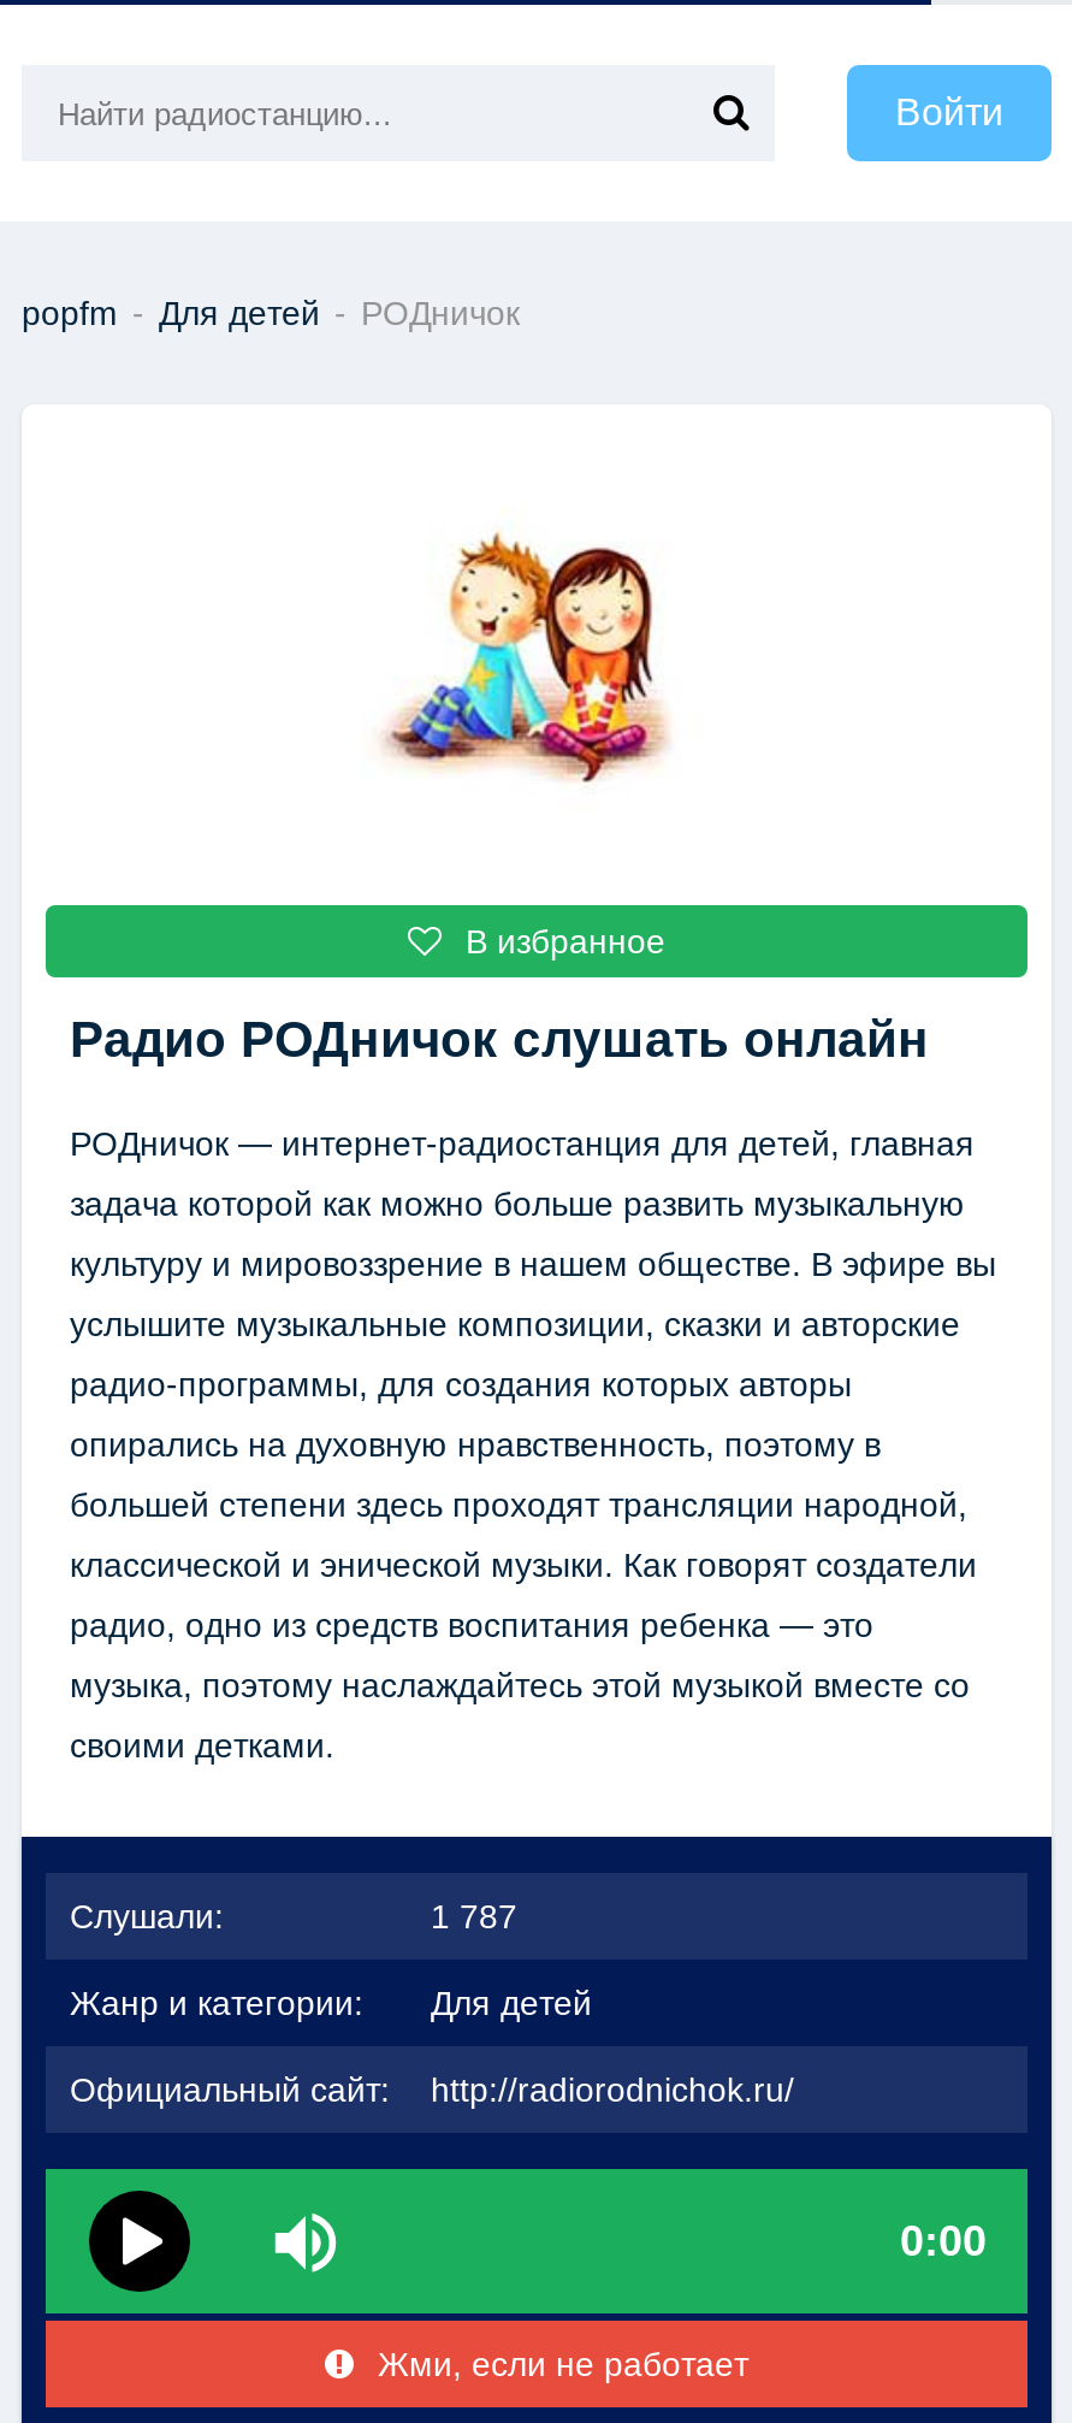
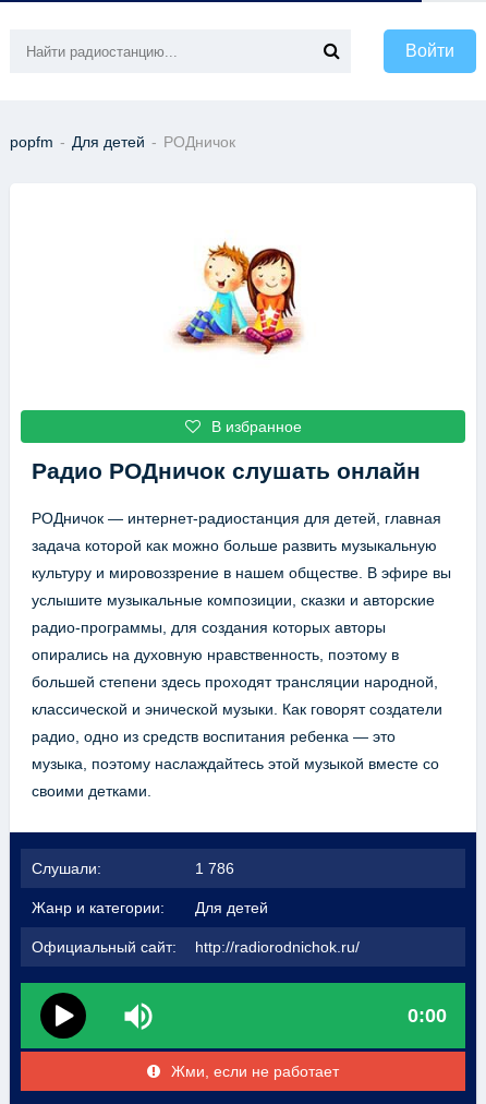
- 1 787
+ 1 786
